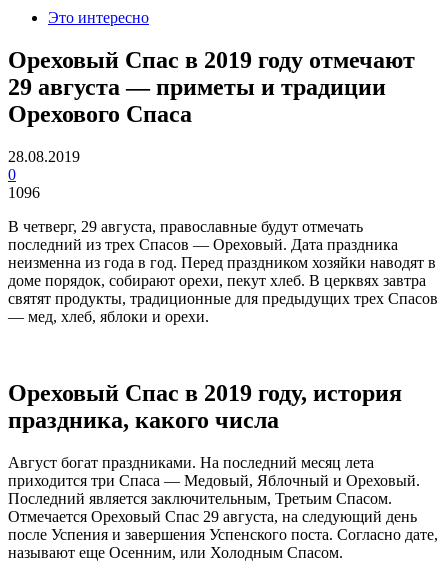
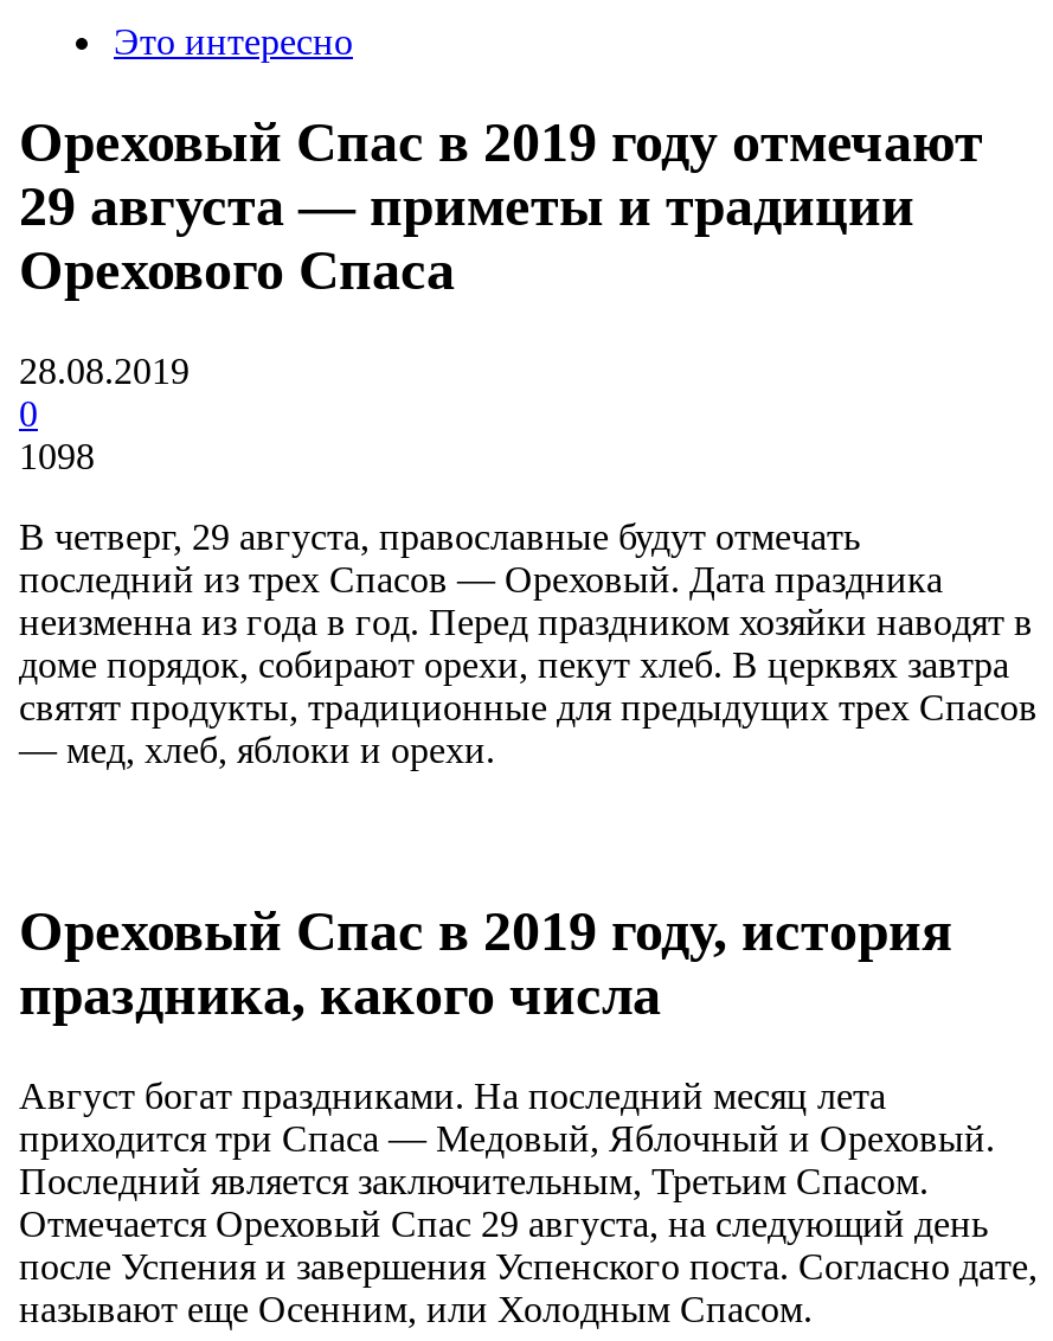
- 1096
+ 1098
